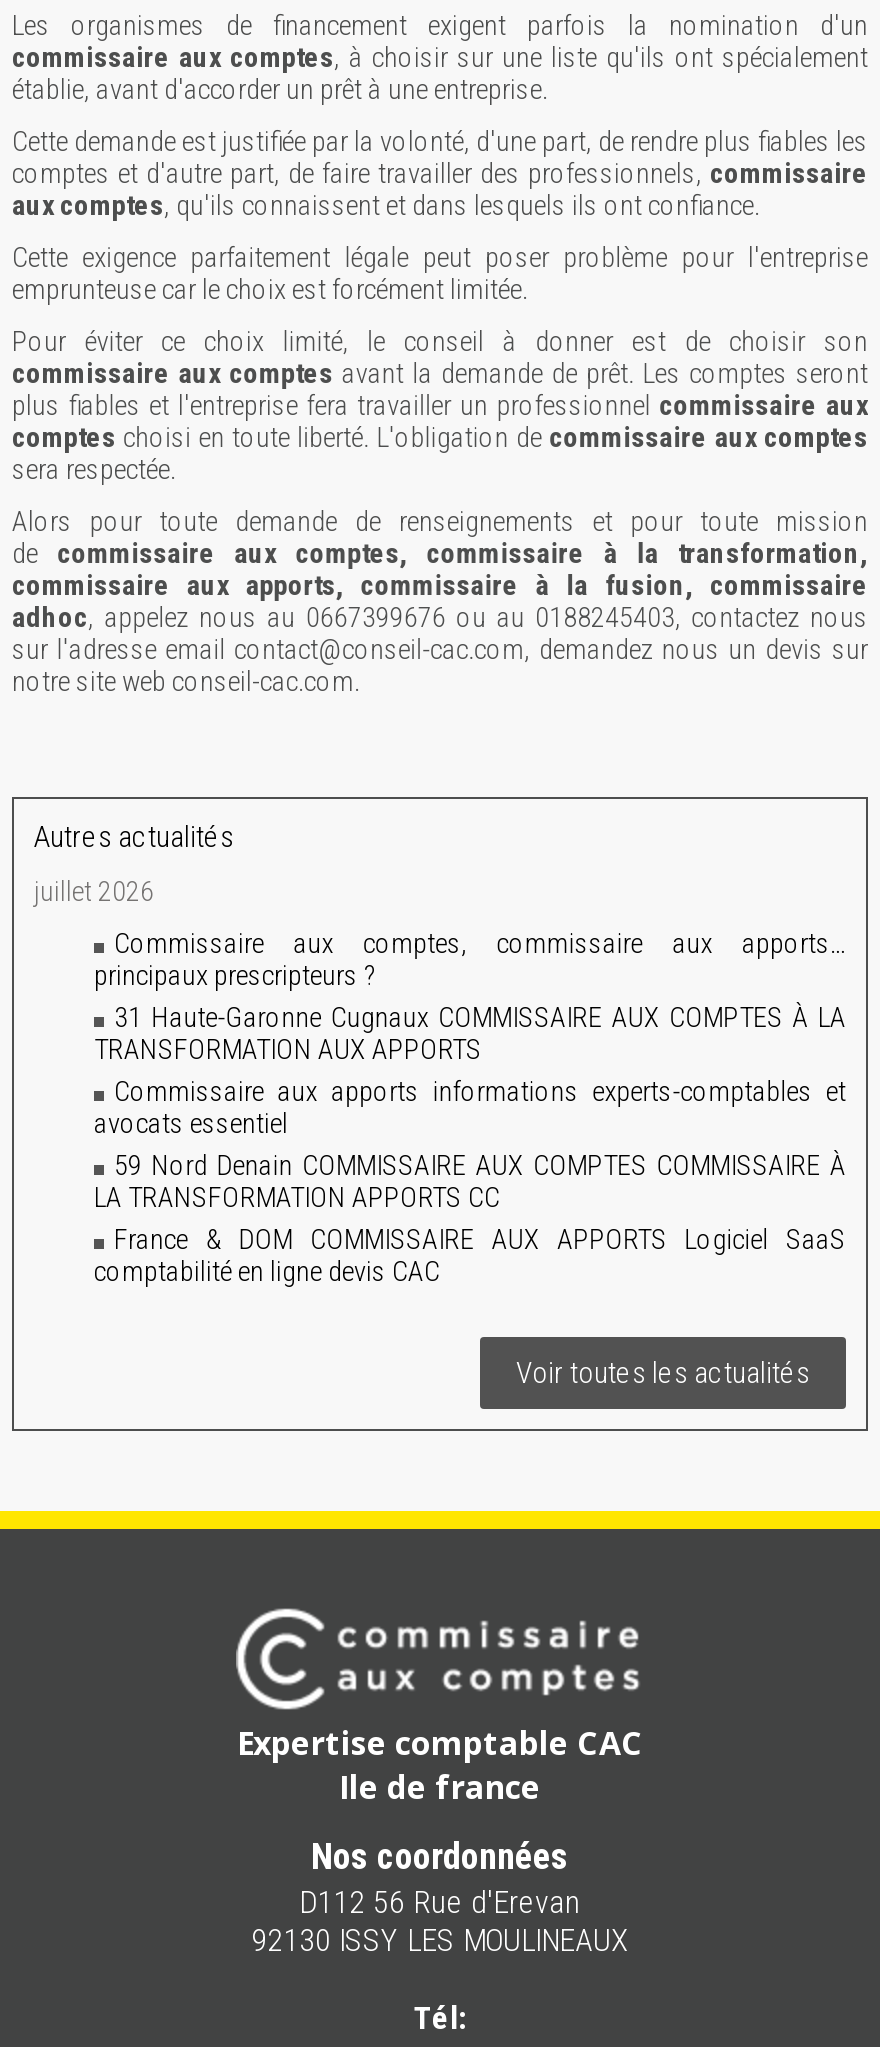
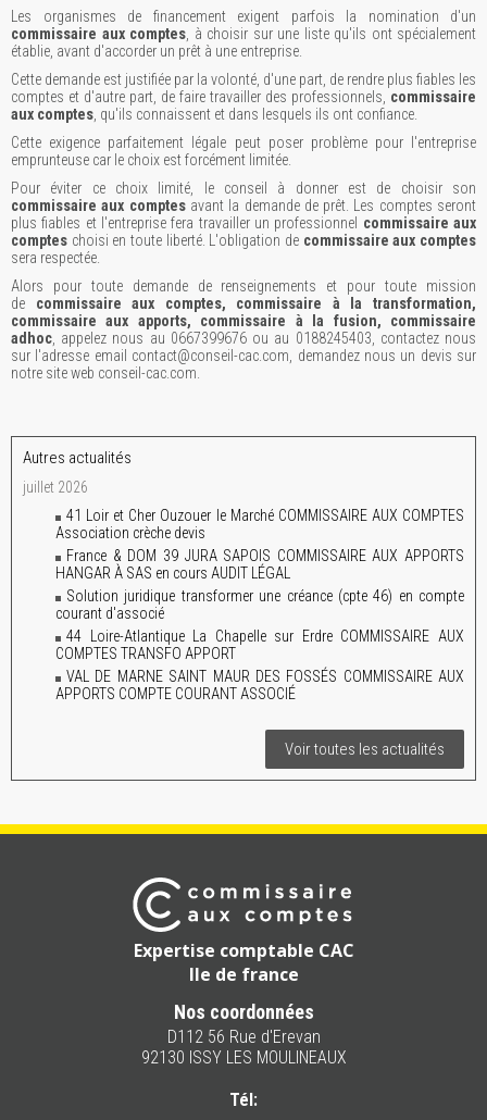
- Commissaire aux comptes, commissaire aux apports…
- principaux prescripteurs ?
- 31 Haute-Garonne Cugnaux COMMISSAIRE AUX COMPTES À LA
- TRANSFORMATION AUX APPORTS
- Commissaire aux apports informations experts-comptables et
- avocats essentiel
- 59 Nord Denain COMMISSAIRE AUX COMPTES COMMISSAIRE À
- LA TRANSFORMATION APPORTS CC
- France & DOM COMMISSAIRE AUX APPORTS Logiciel SaaS
- comptabilité en ligne devis CAC
+ 41 Loir et Cher Ouzouer le Marché COMMISSAIRE AUX COMPTES
+ Association crèche devis
+ France & DOM 39 JURA SAPOIS COMMISSAIRE AUX APPORTS
+ HANGAR À SAS en cours AUDIT LÉGAL
+ Solution juridique transformer une créance (cpte 46) en compte
+ courant d'associé
+ 44 Loire-Atlantique La Chapelle sur Erdre COMMISSAIRE AUX
+ COMPTES TRANSFO APPORT
+ VAL DE MARNE SAINT MAUR DES FOSSÉS COMMISSAIRE AUX
+ APPORTS COMPTE COURANT ASSOCIÉ
